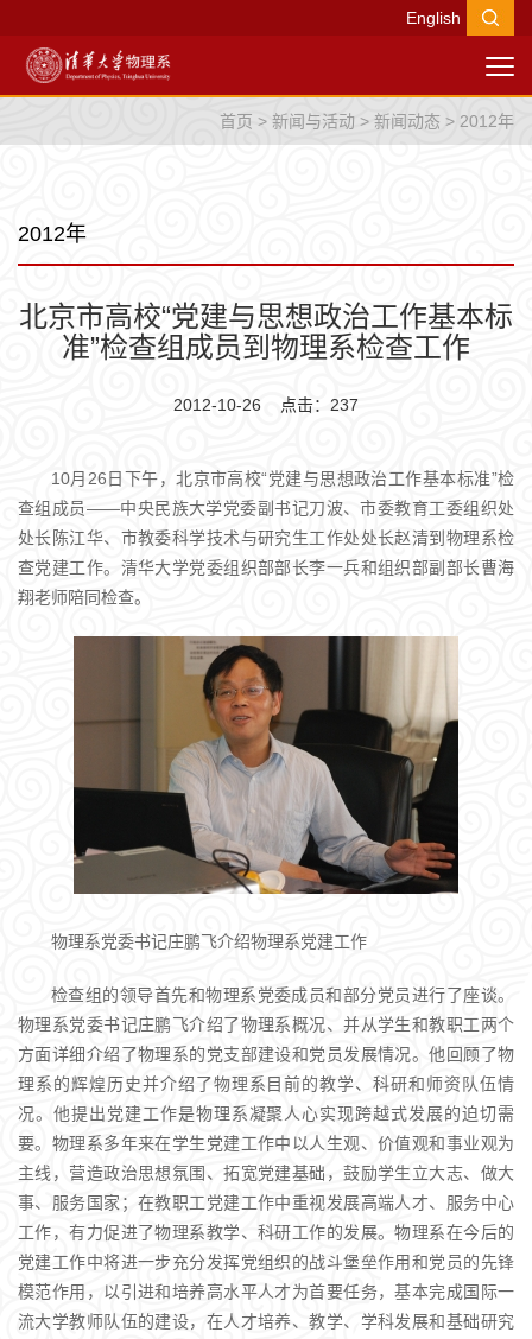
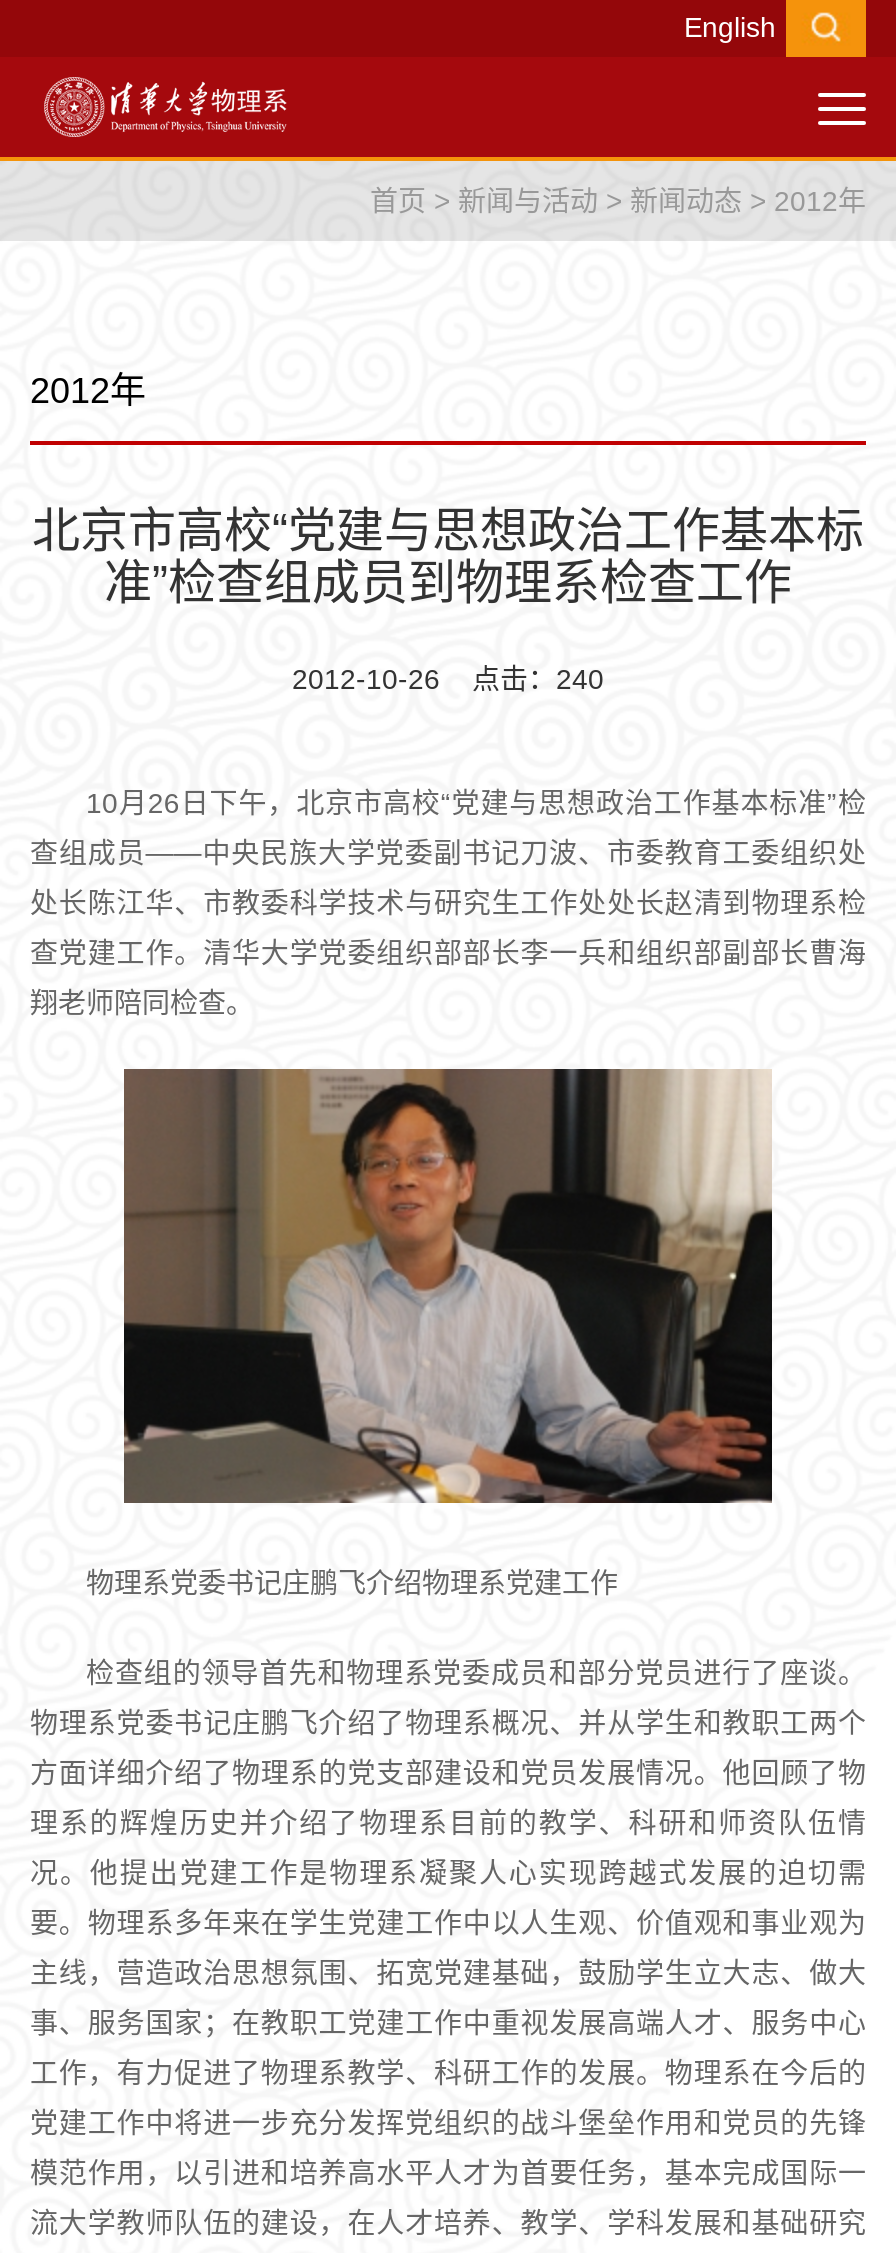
- 2012-10-26 点击：237
+ 2012-10-26 点击：240
